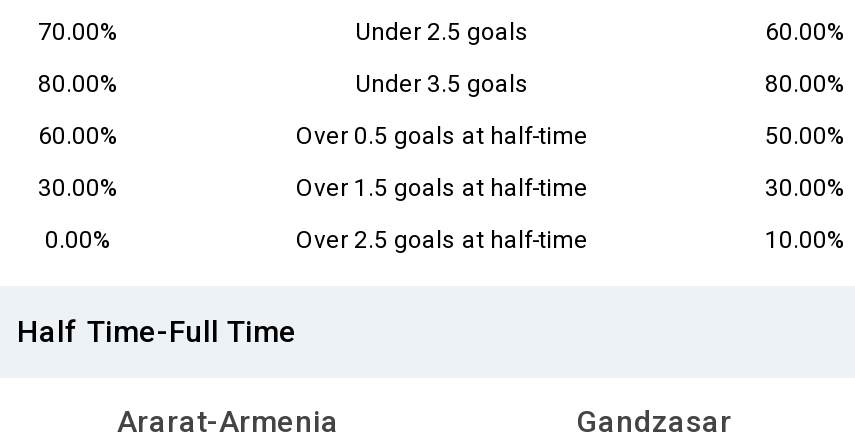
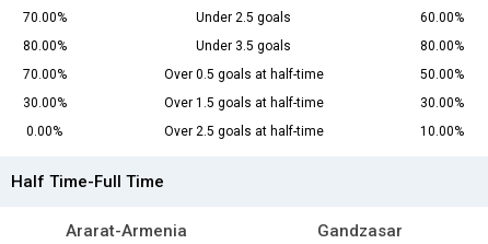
- 60.00%
+ 70.00%
